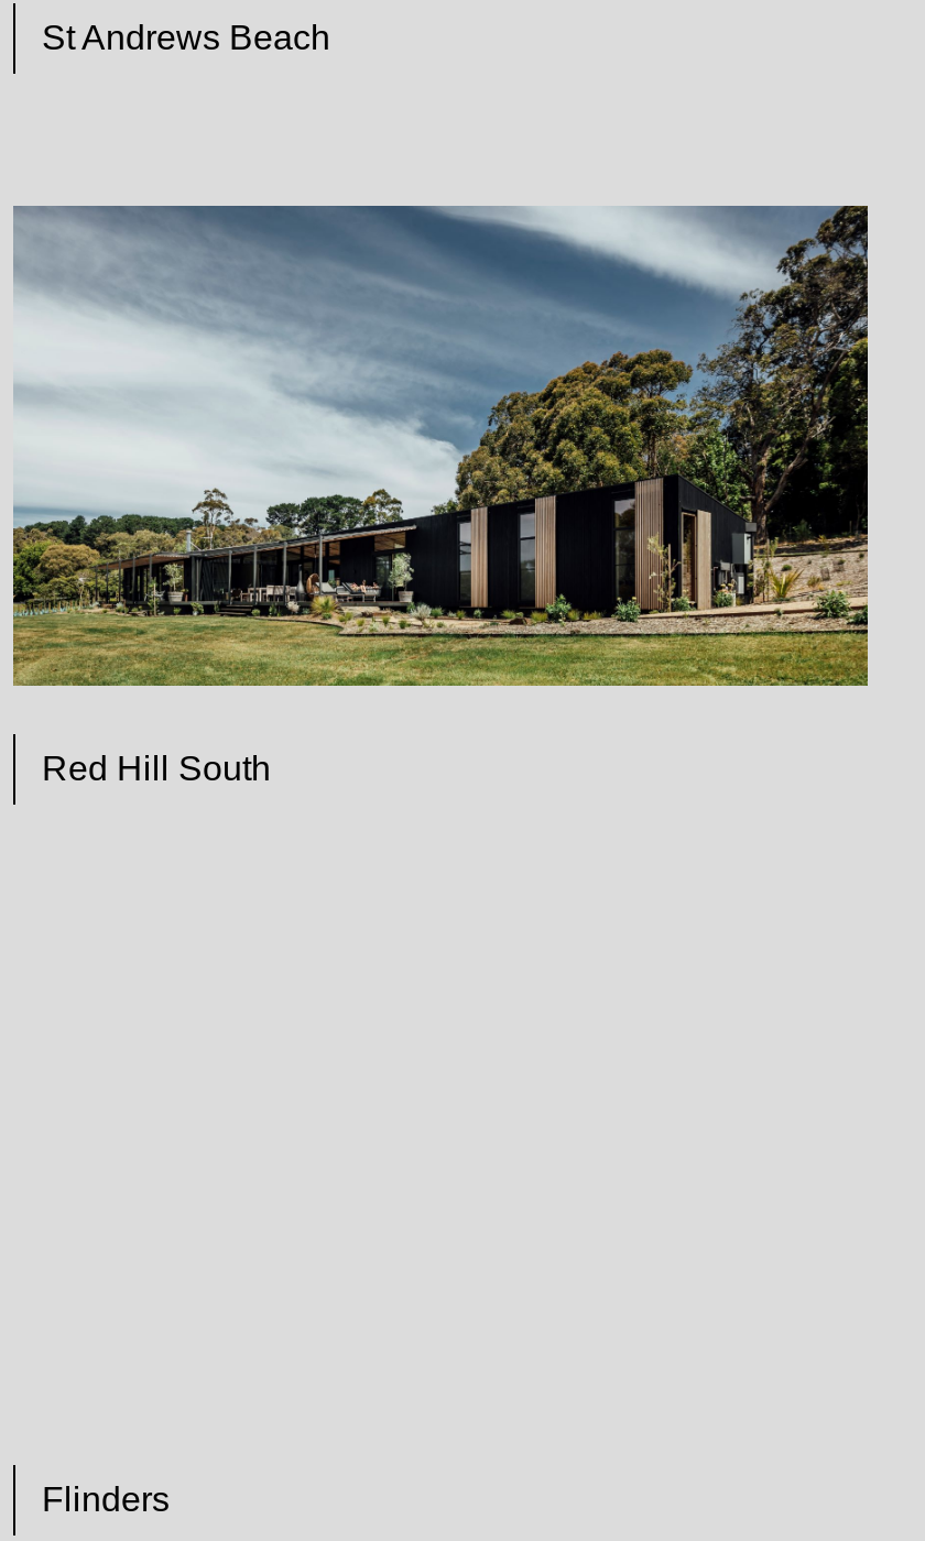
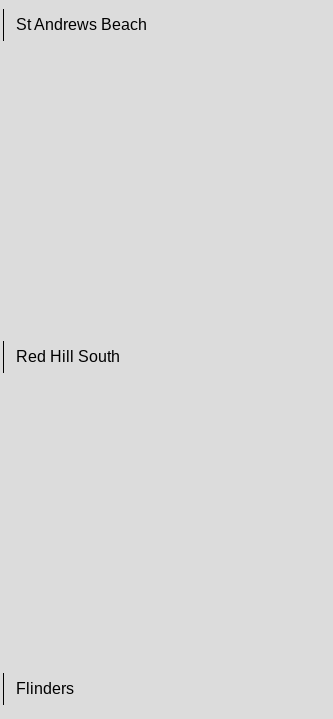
- [image]
